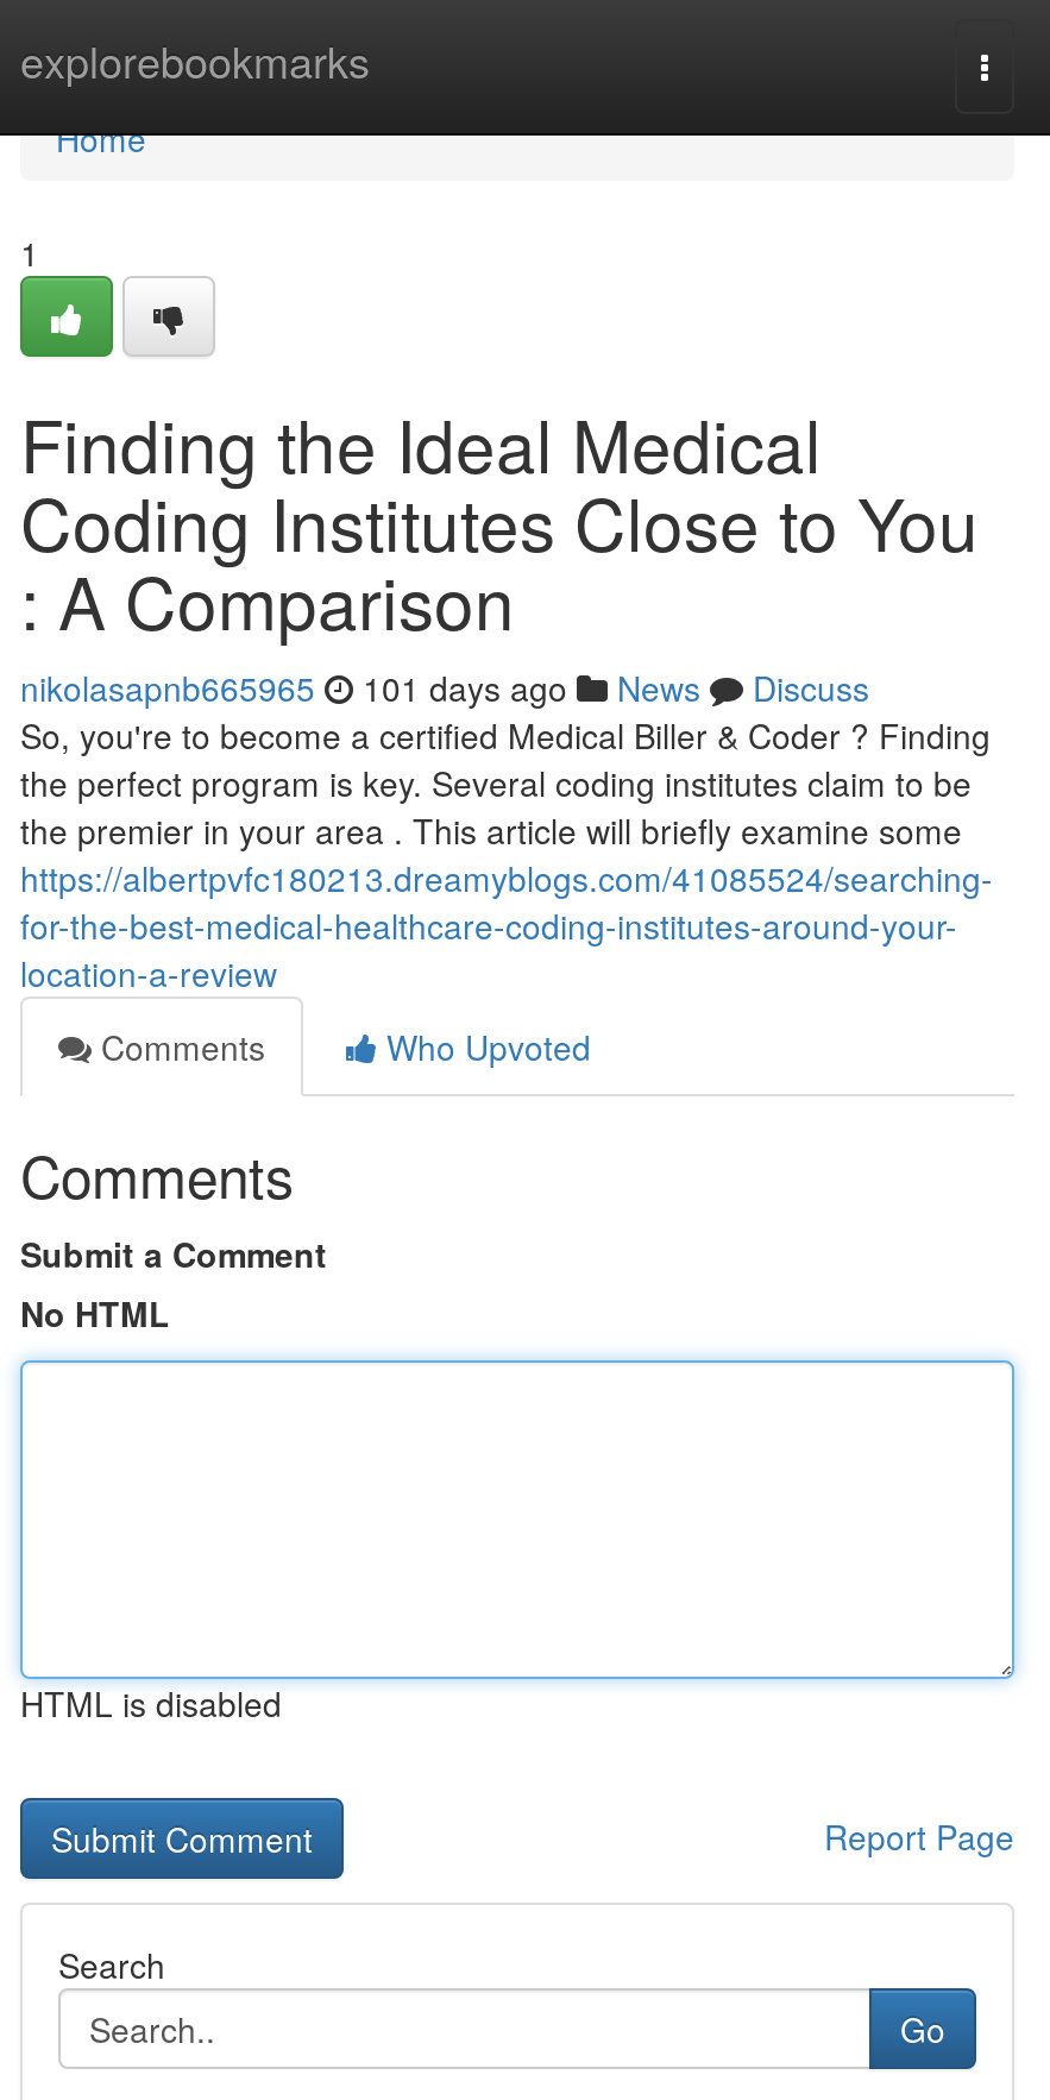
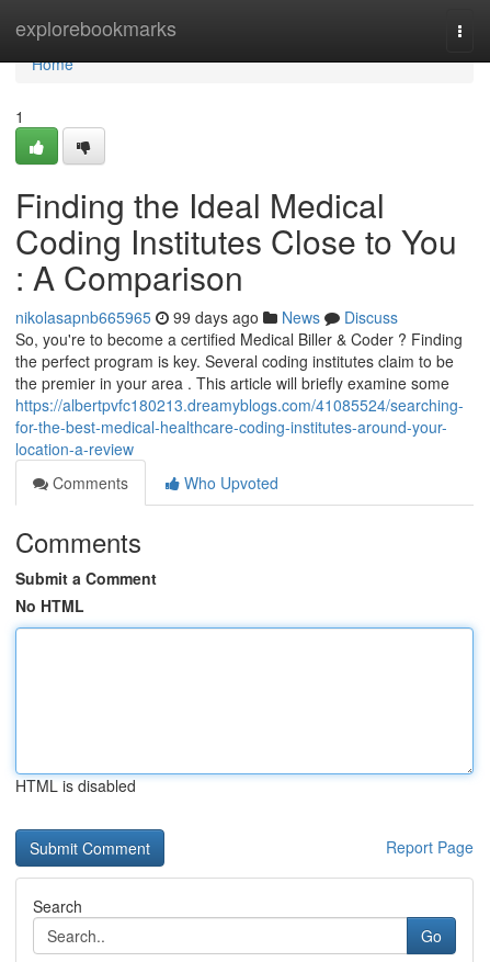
- nikolasapnb665965 101 days ago News Discuss
+ nikolasapnb665965 99 days ago News Discuss
